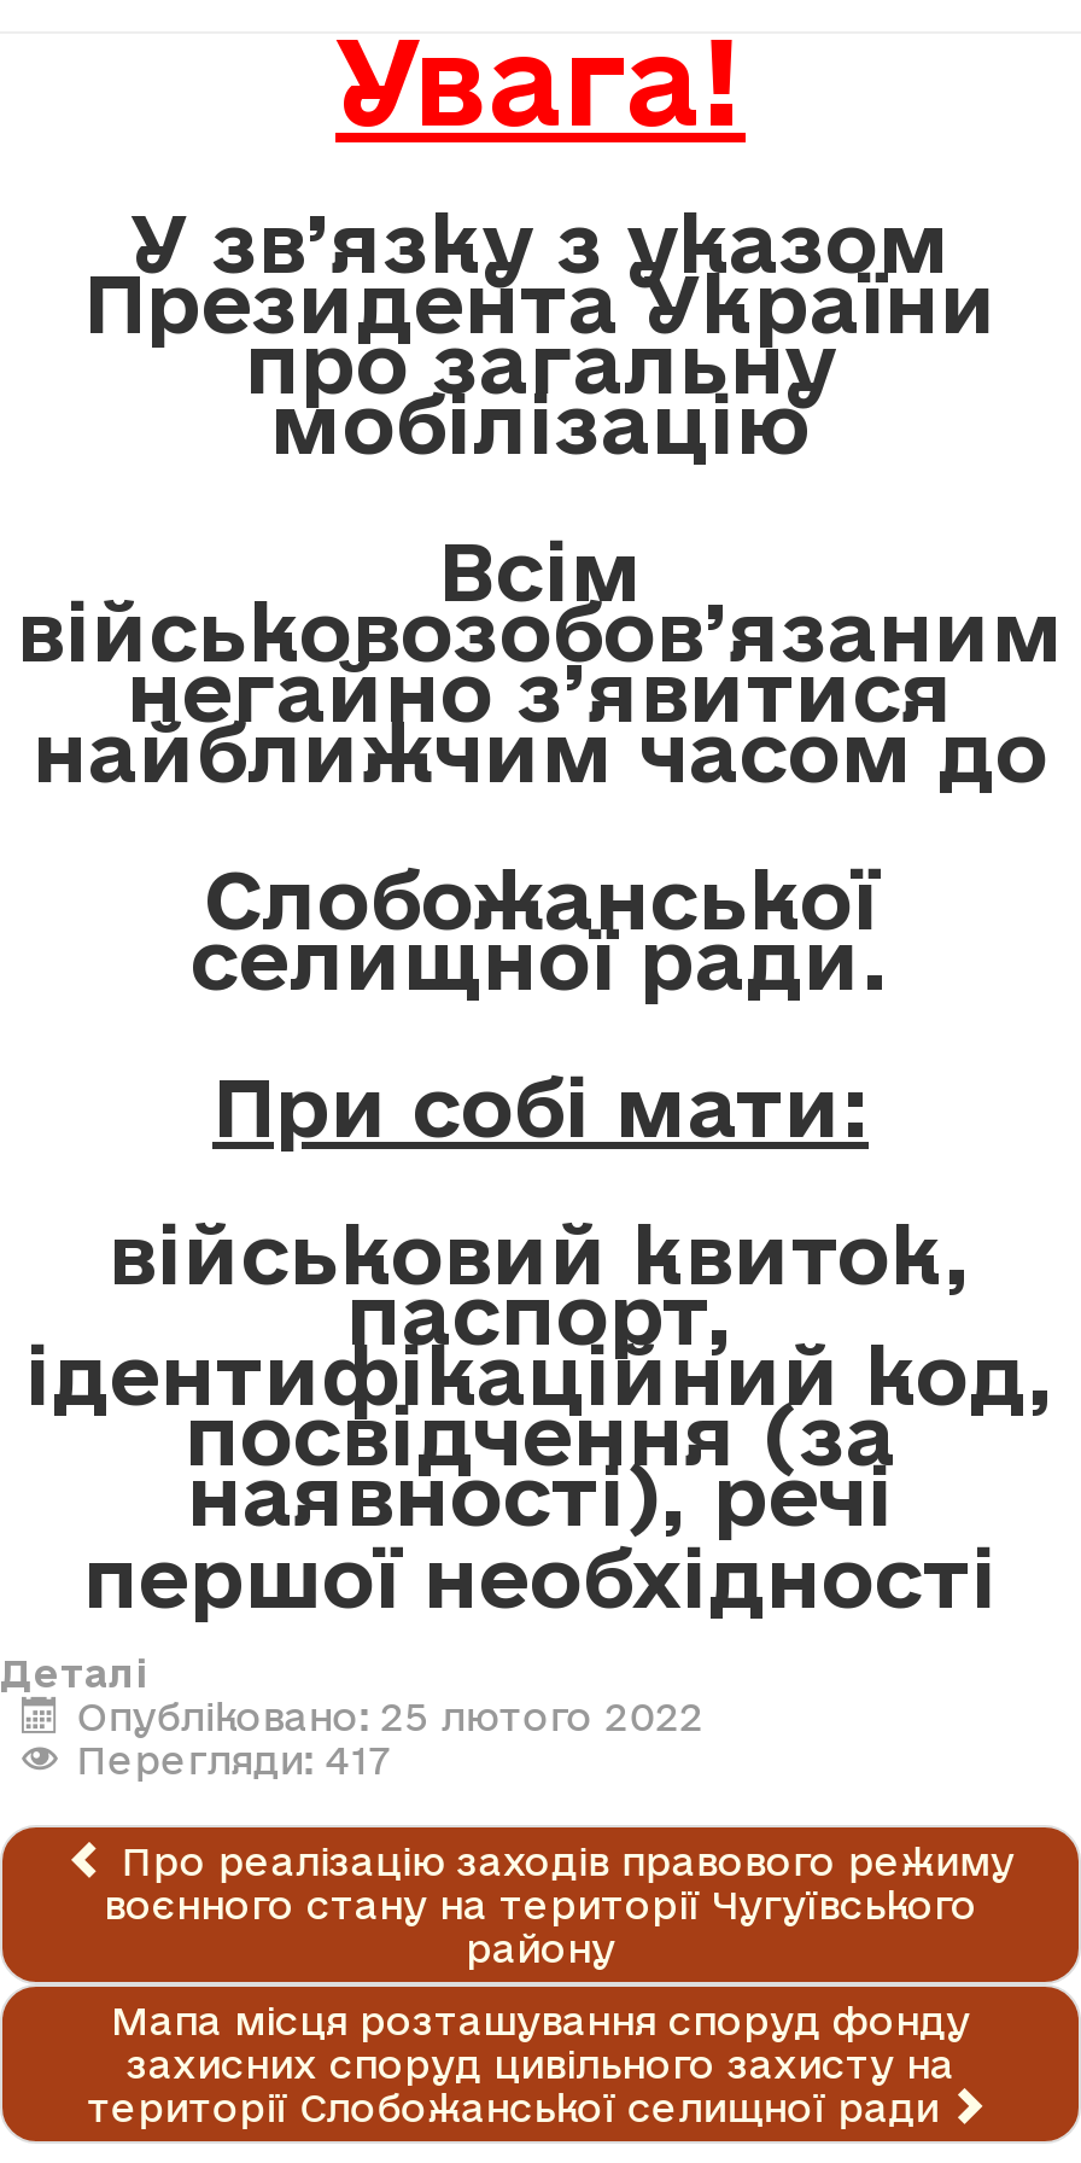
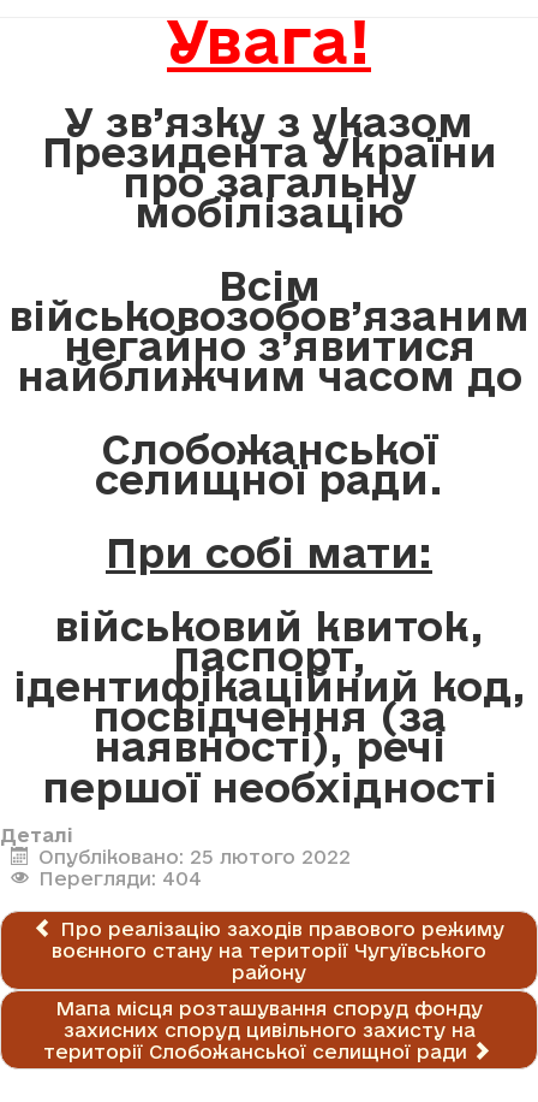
- Перегляди: 417
+ Перегляди: 404
